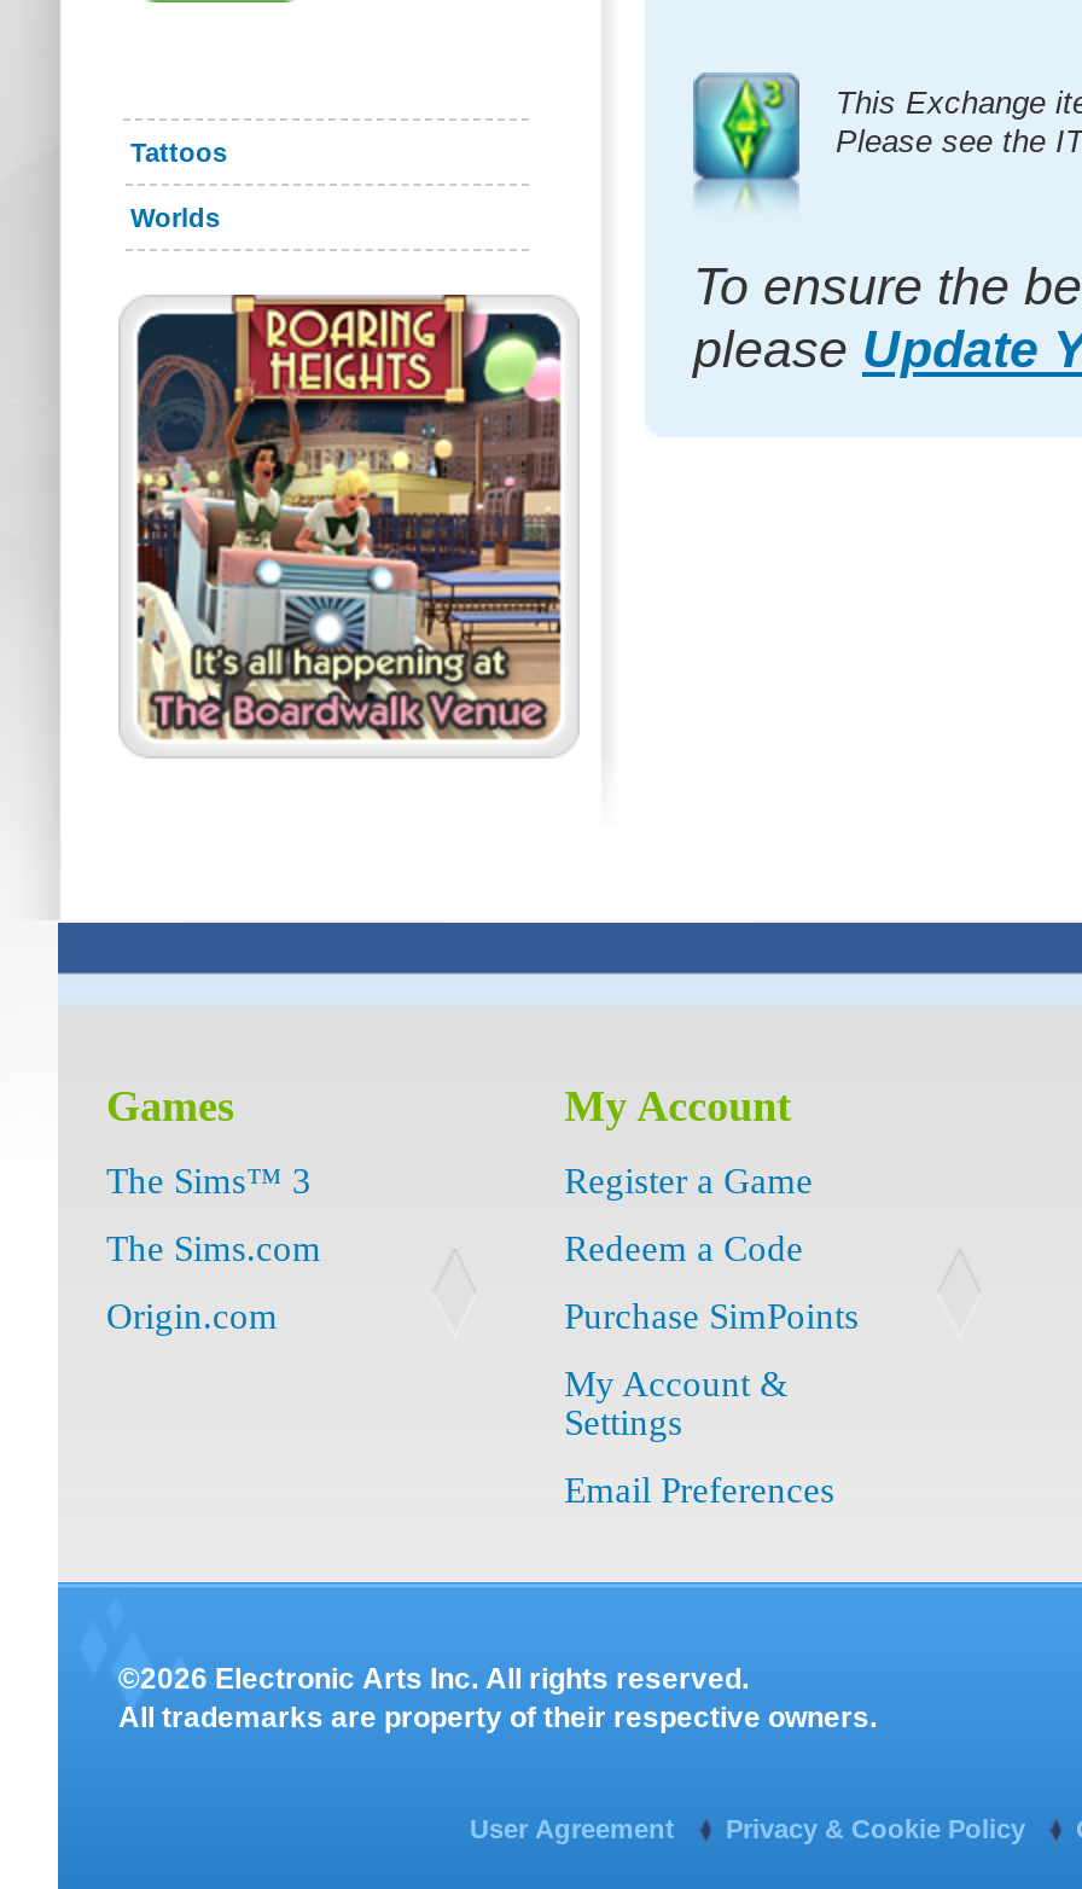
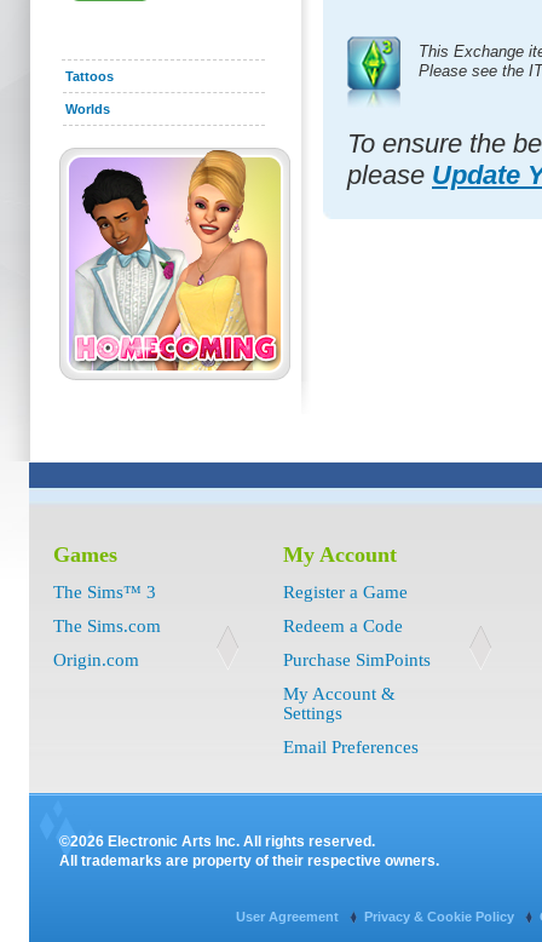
- [image]
+ [image]
